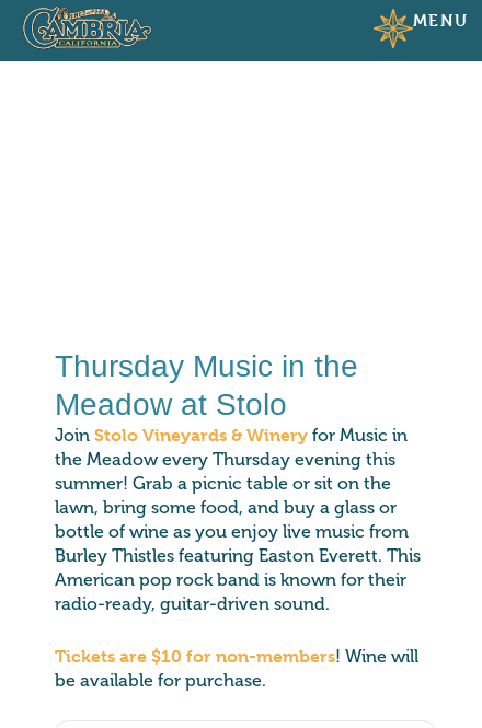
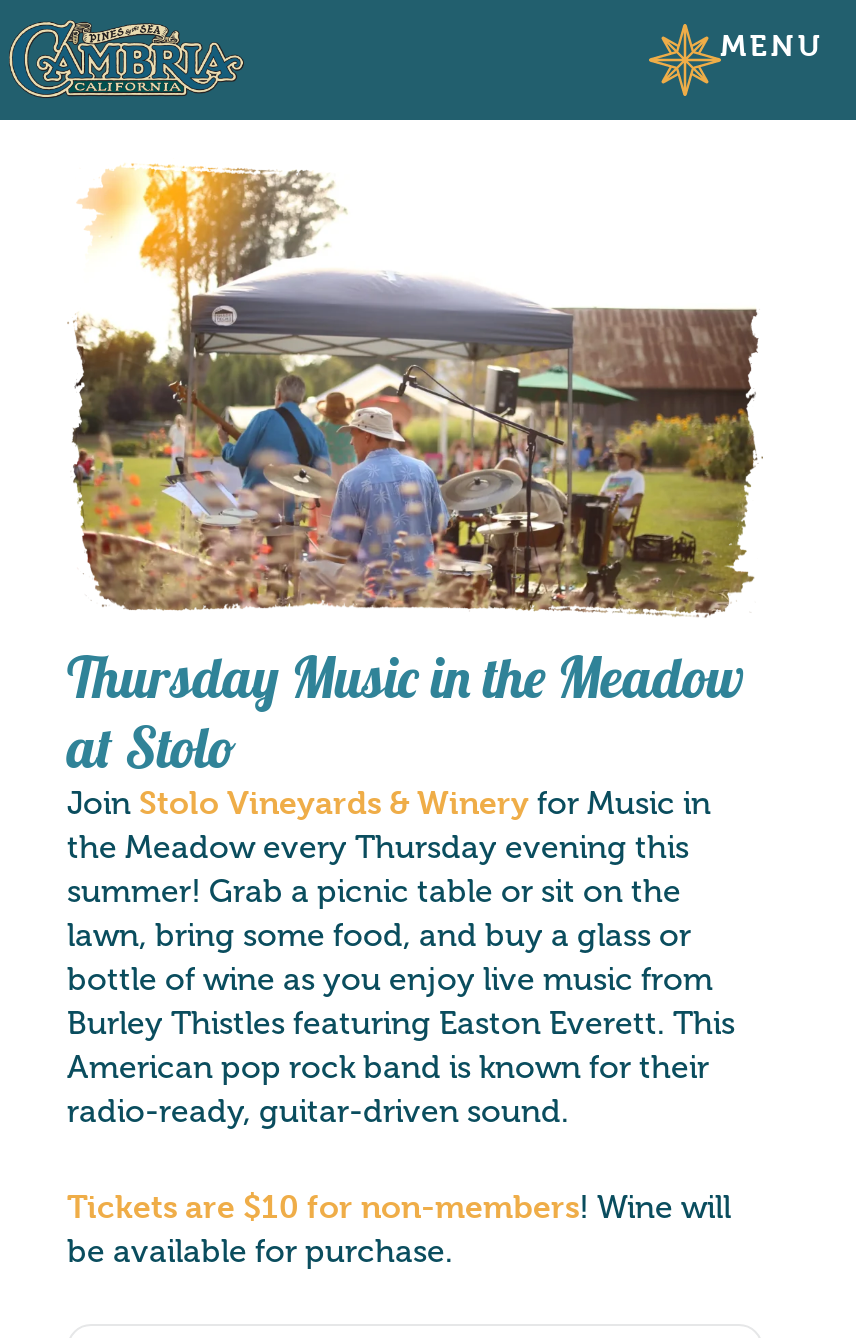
+ [image]
